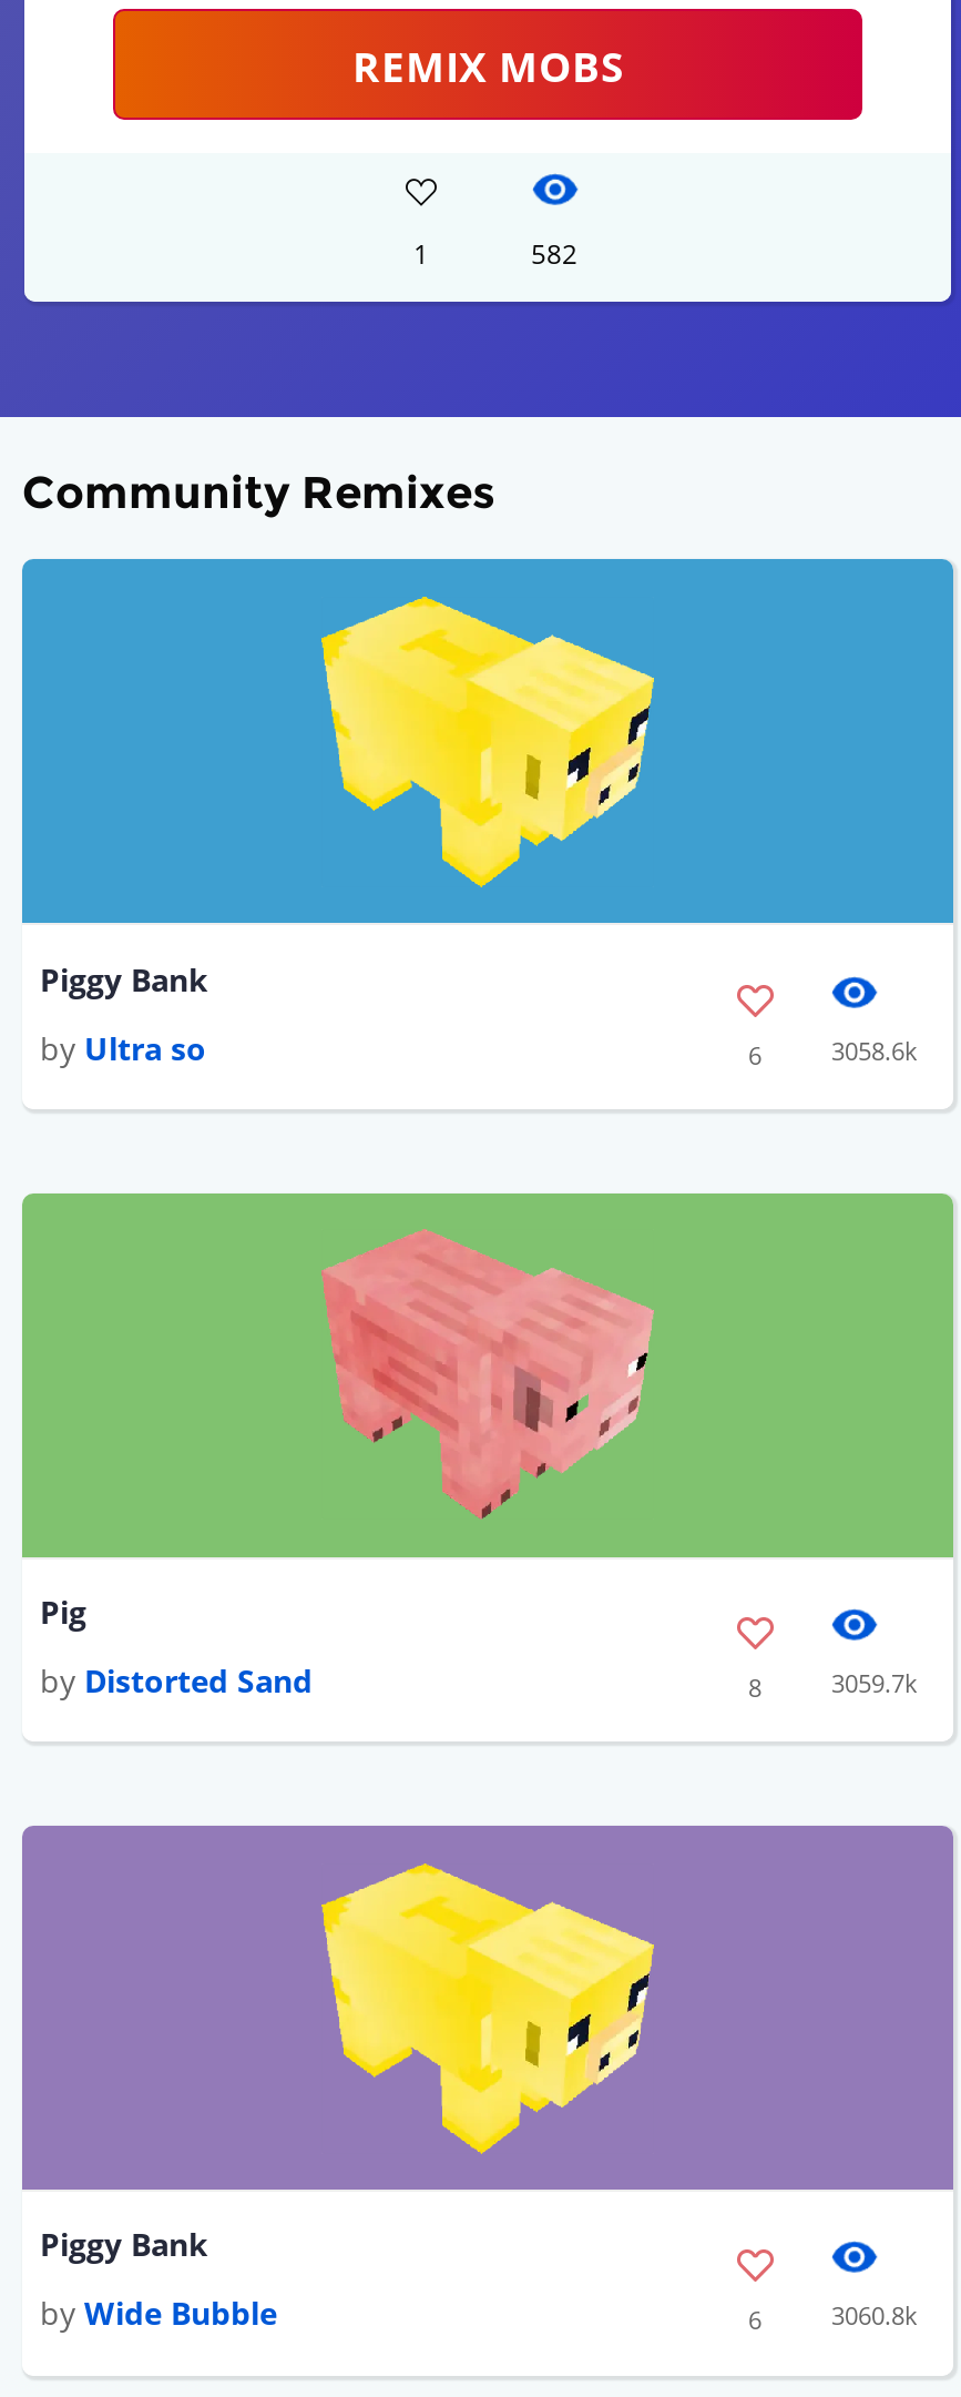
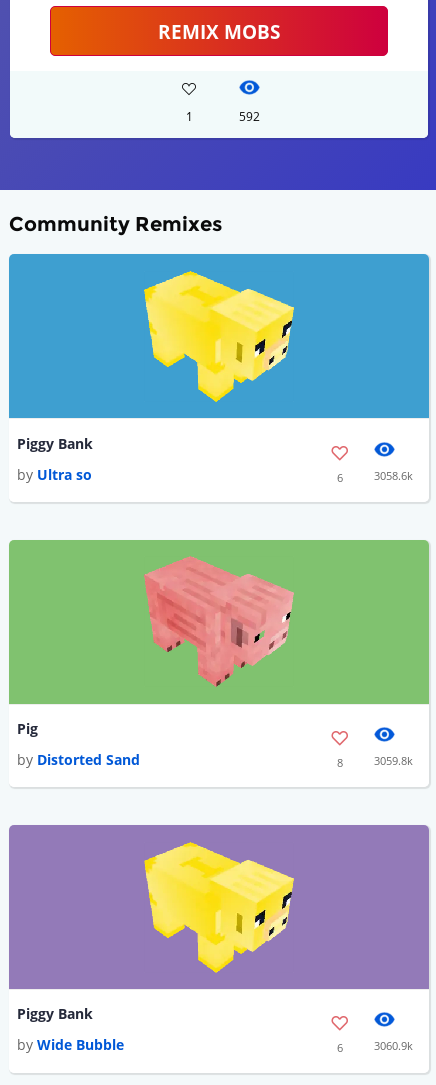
- 582
+ 592

- 3059.7k
+ 3059.8k

- 3060.8k
+ 3060.9k
